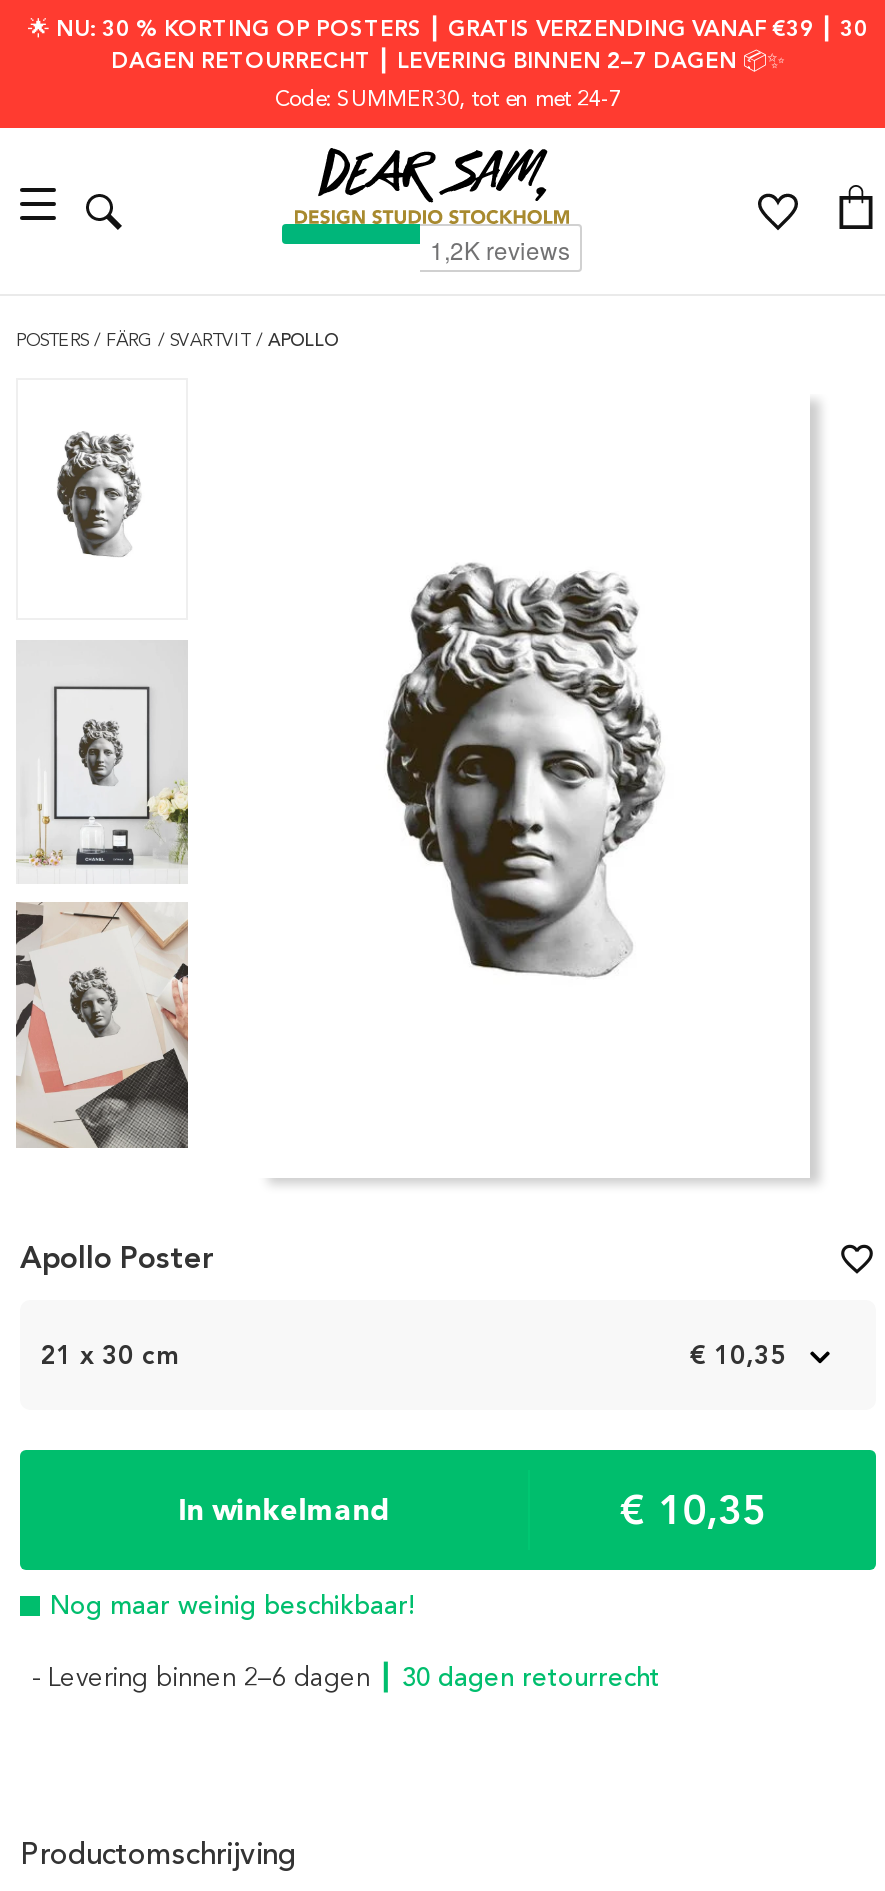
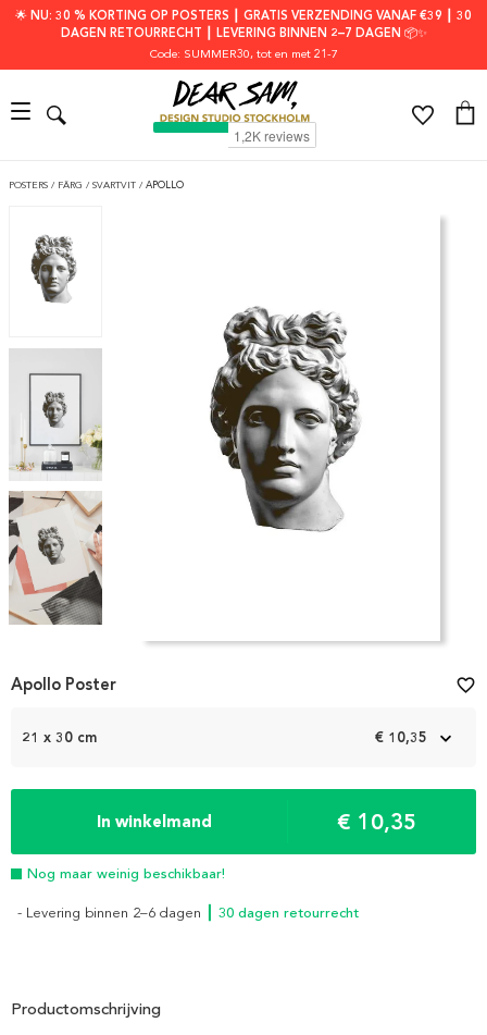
- Code: SUMMER30, tot en met 24-7
+ Code: SUMMER30, tot en met 21-7
